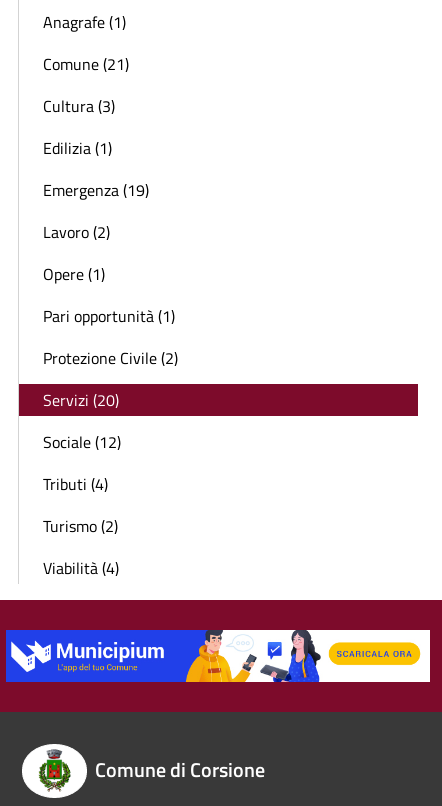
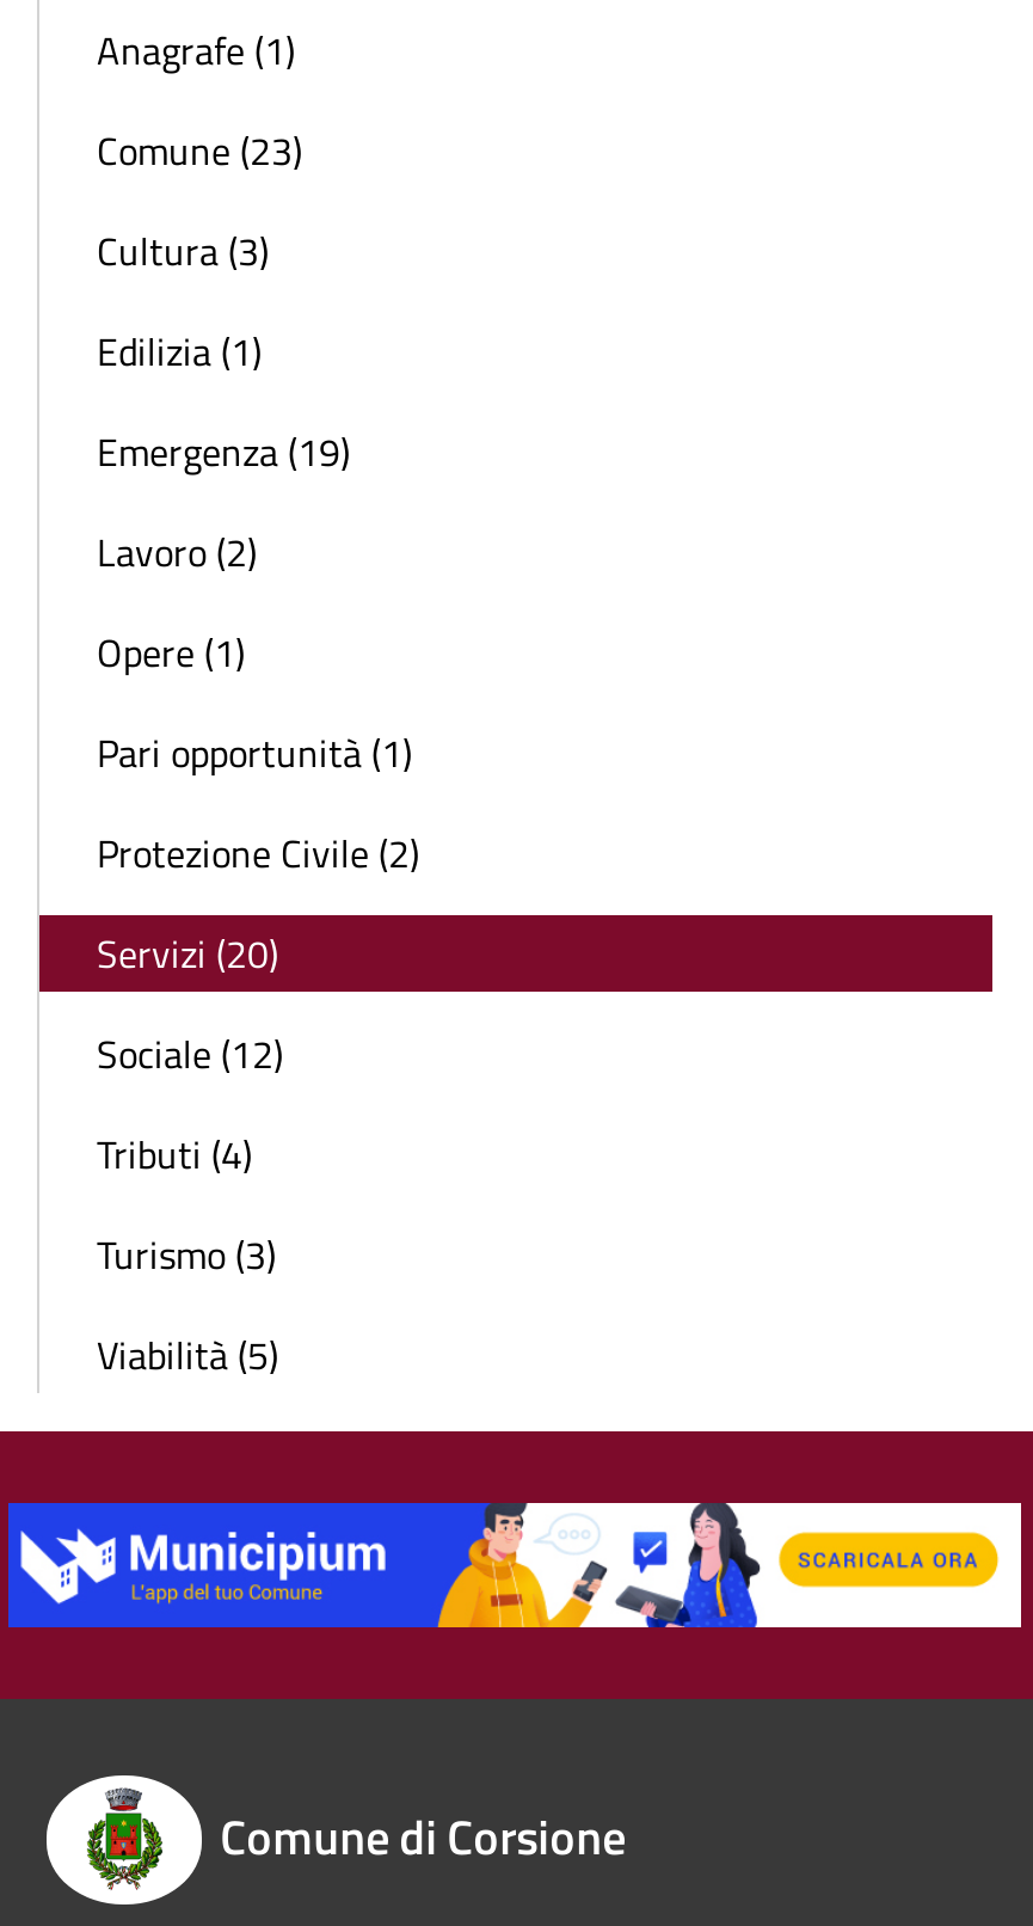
- Comune (21)
+ Comune (23)

- Turismo (2)
+ Turismo (3)

- Viabilità (4)
+ Viabilità (5)
